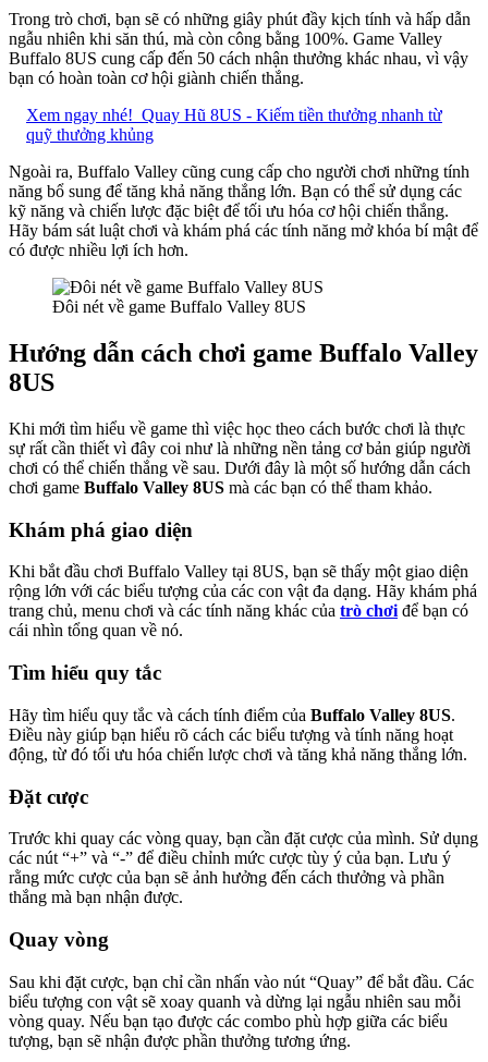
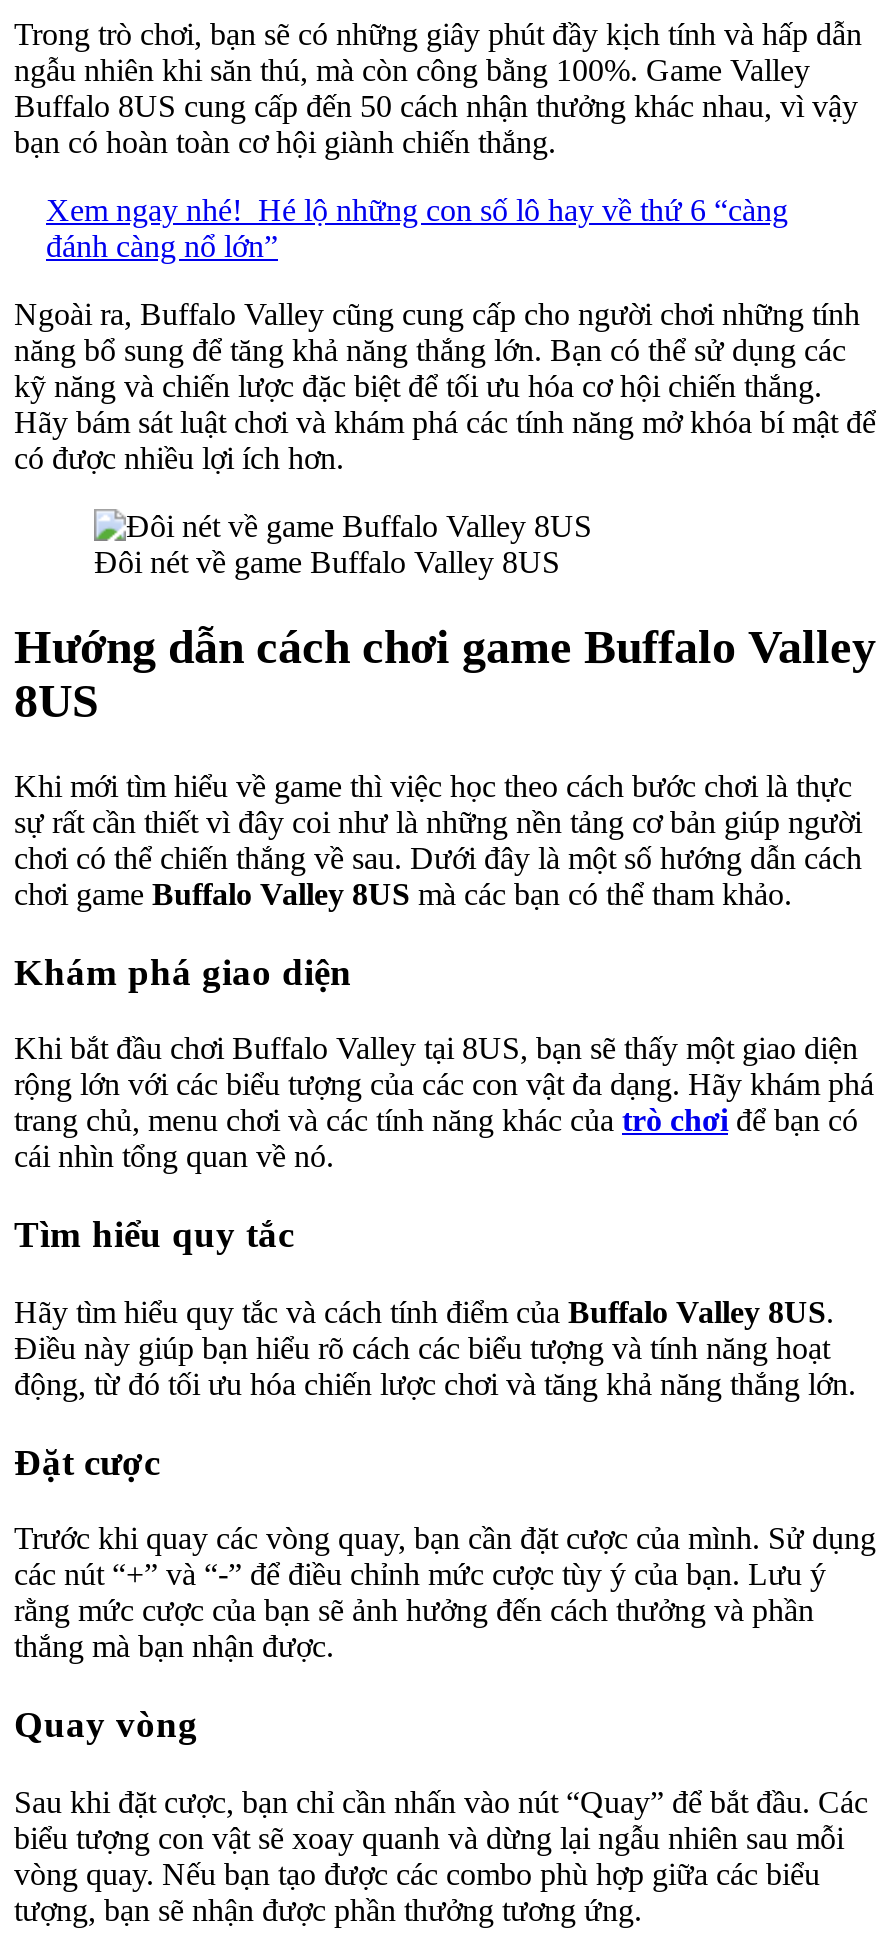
- Xem ngay nhé! Quay Hũ 8US - Kiếm tiền thưởng nhanh từ
- quỹ thưởng khủng
+ Xem ngay nhé! Hé lộ những con số lô hay về thứ 6 “càng
+ đánh càng nổ lớn”
